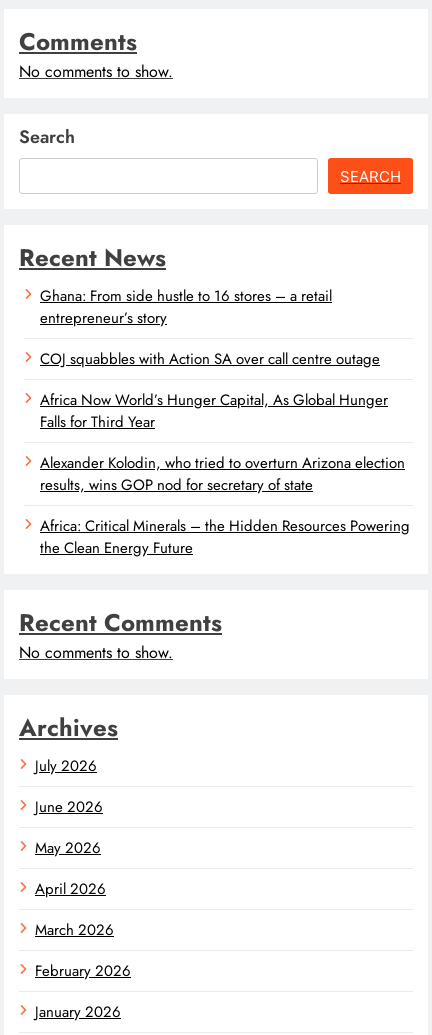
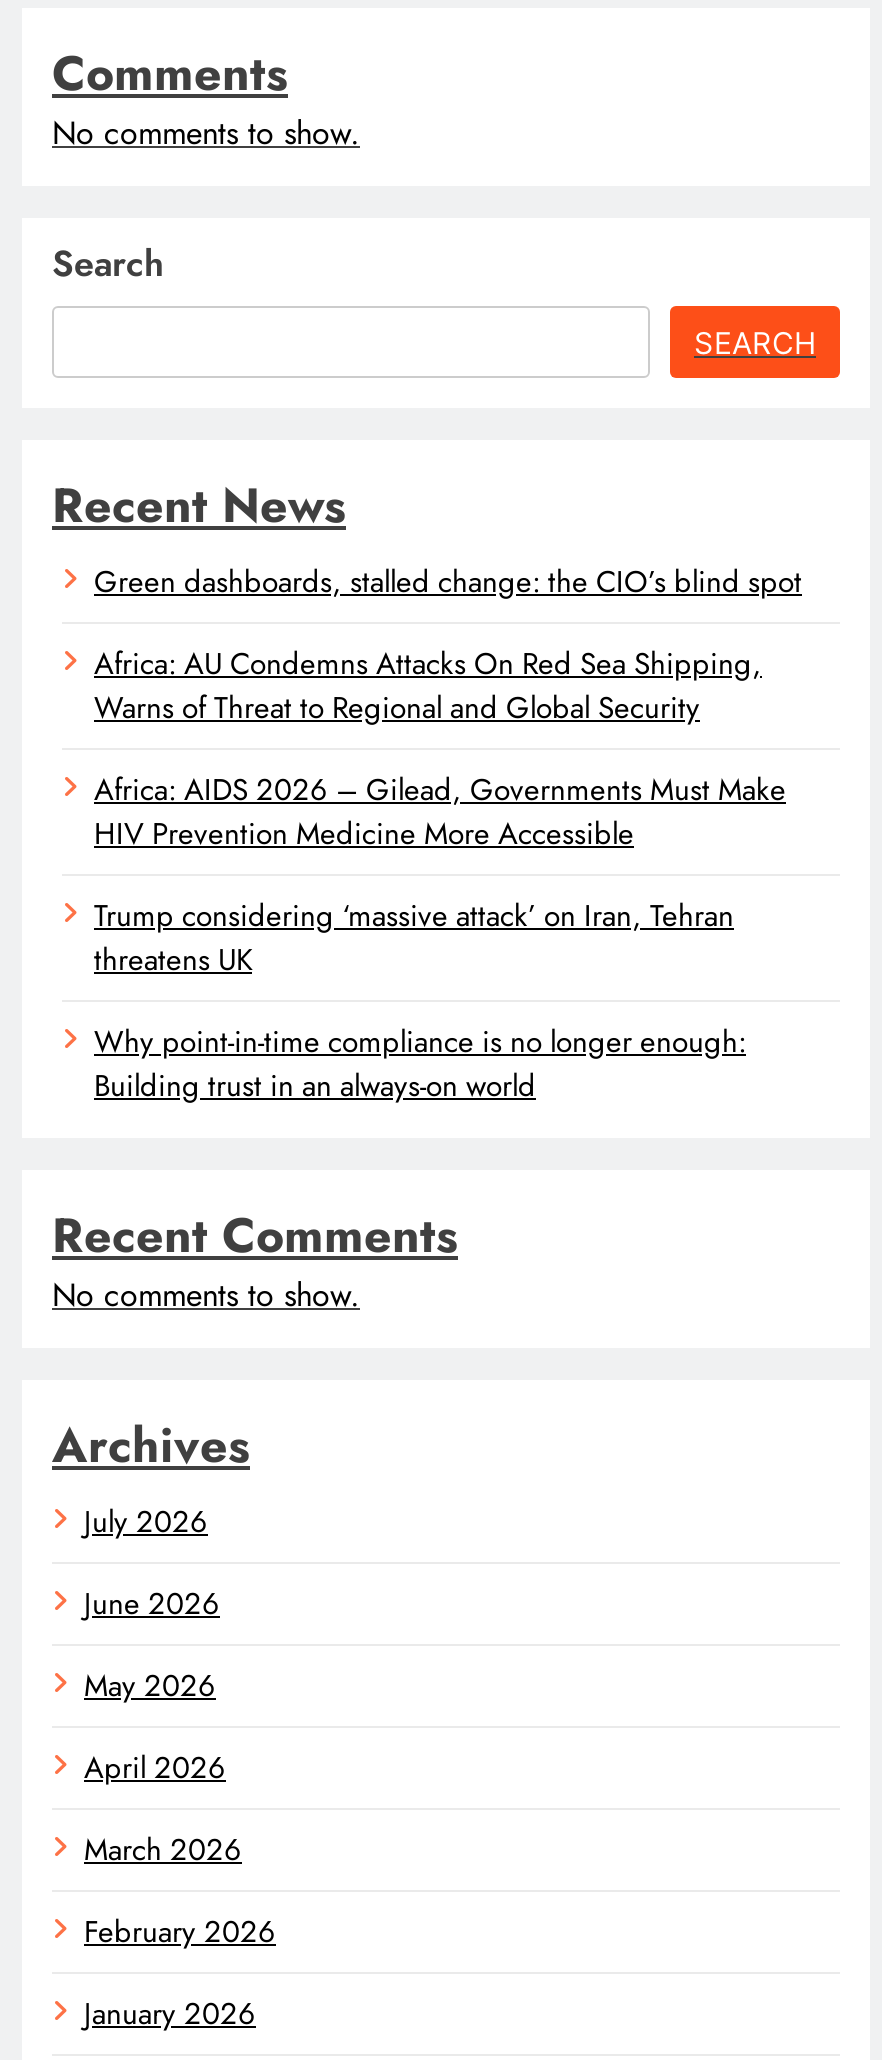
- Ghana: From side hustle to 16 stores – a retail
- entrepreneur’s story
+ Green dashboards, stalled change: the CIO’s blind spot

- COJ squabbles with Action SA over call centre outage
+ Africa: AU Condemns Attacks On Red Sea Shipping,
+ Warns of Threat to Regional and Global Security

- Africa Now World’s Hunger Capital, As Global Hunger
- Falls for Third Year
+ Africa: AIDS 2026 – Gilead, Governments Must Make
+ HIV Prevention Medicine More Accessible

- Alexander Kolodin, who tried to overturn Arizona election
- results, wins GOP nod for secretary of state
+ Trump considering ‘massive attack’ on Iran, Tehran
+ threatens UK

- Africa: Critical Minerals – the Hidden Resources Powering
- the Clean Energy Future
+ Why point-in-time compliance is no longer enough:
+ Building trust in an always-on world
